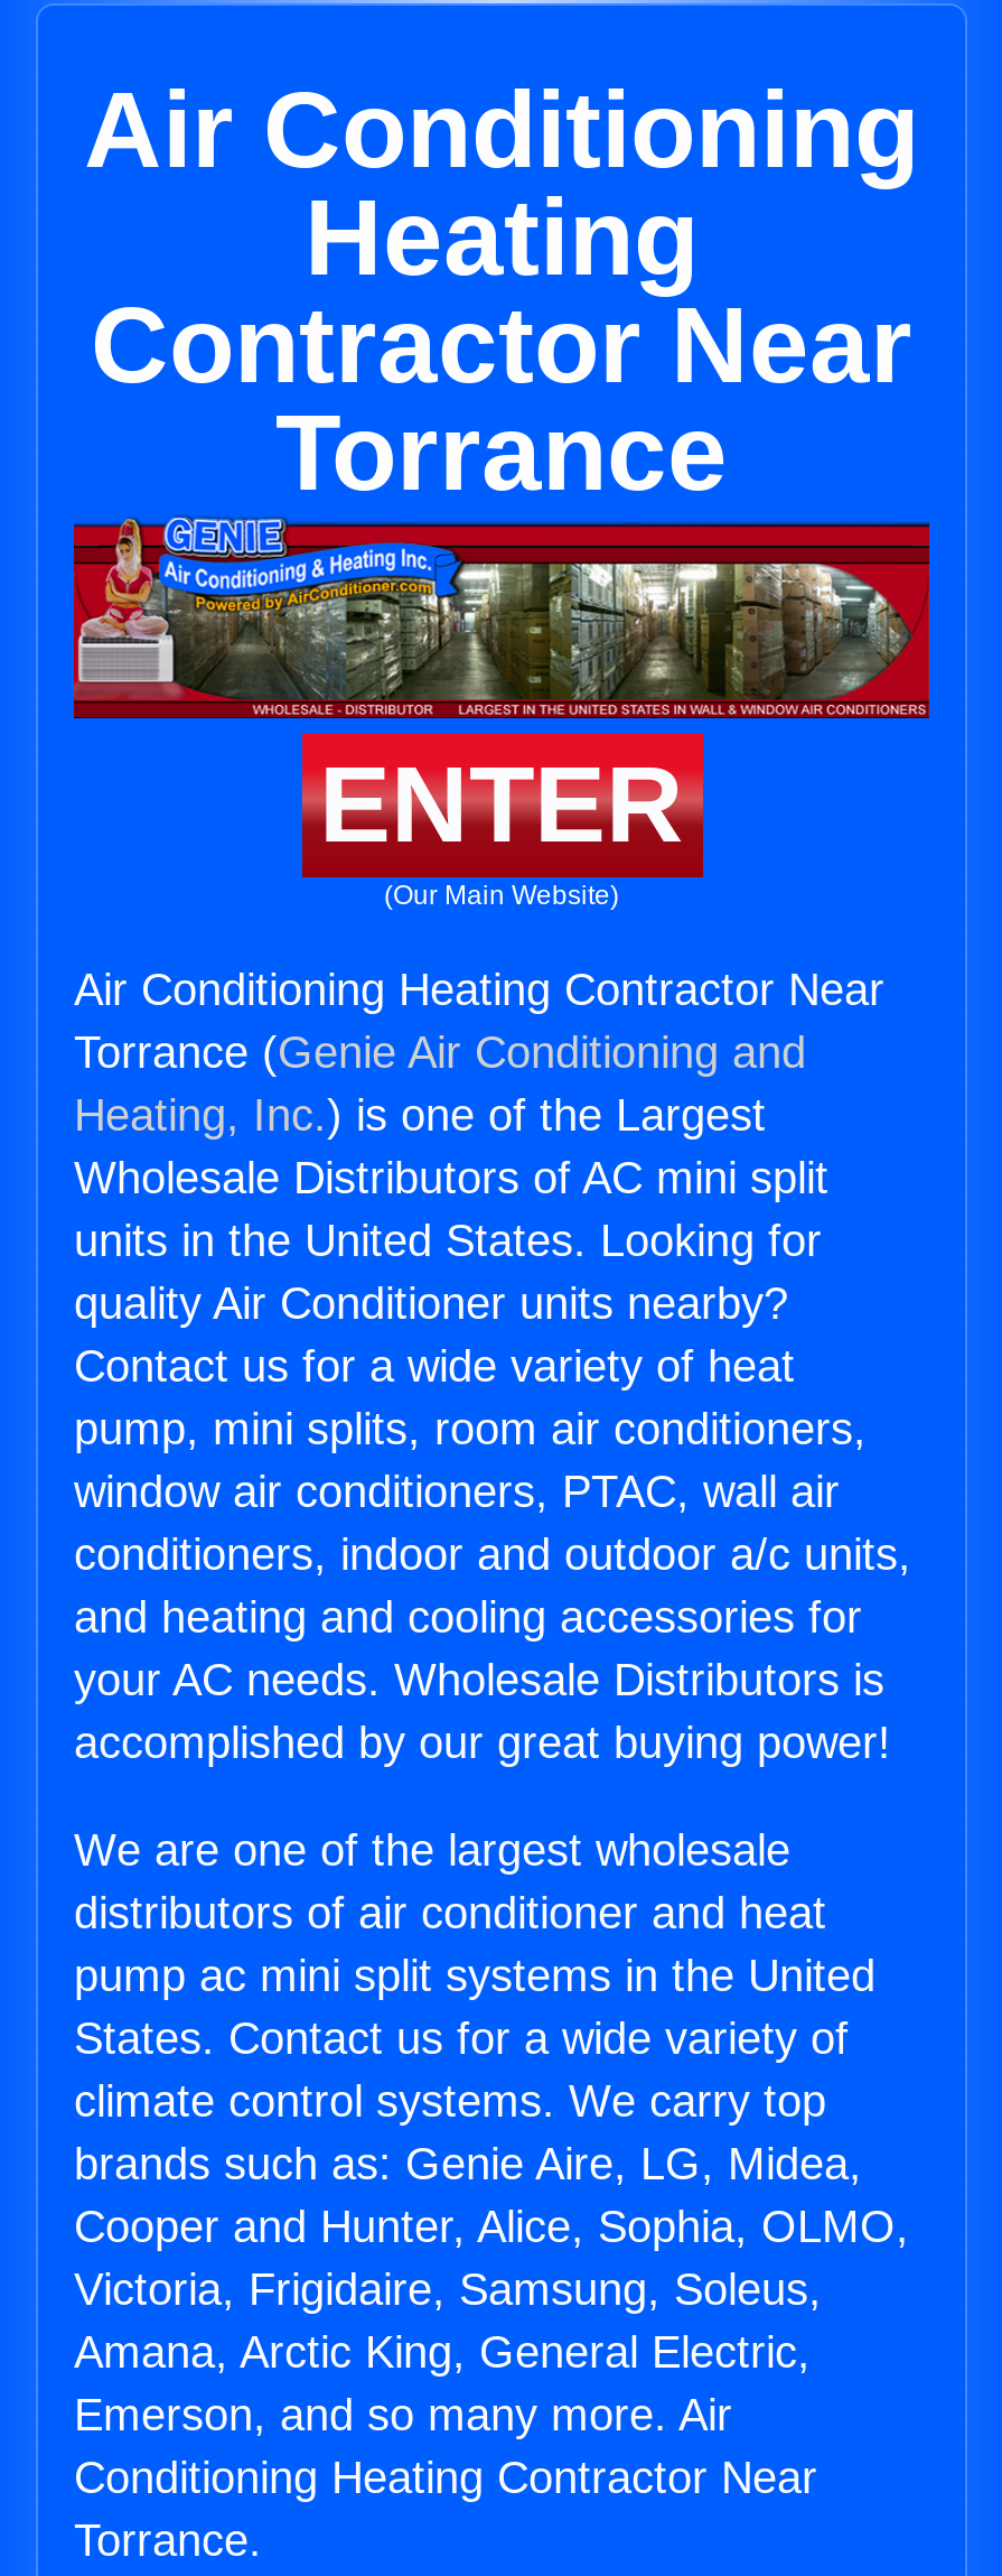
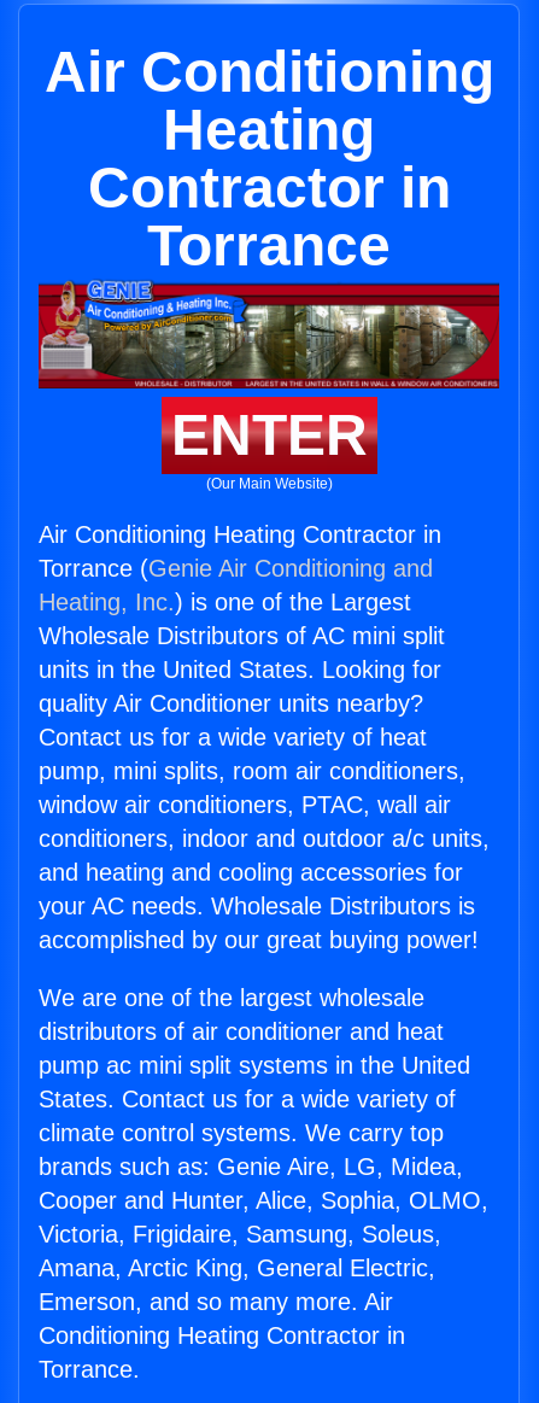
- Contractor Near
+ Contractor in

- Air Conditioning Heating Contractor Near
+ Air Conditioning Heating Contractor in

- Conditioning Heating Contractor Near
+ Conditioning Heating Contractor in
